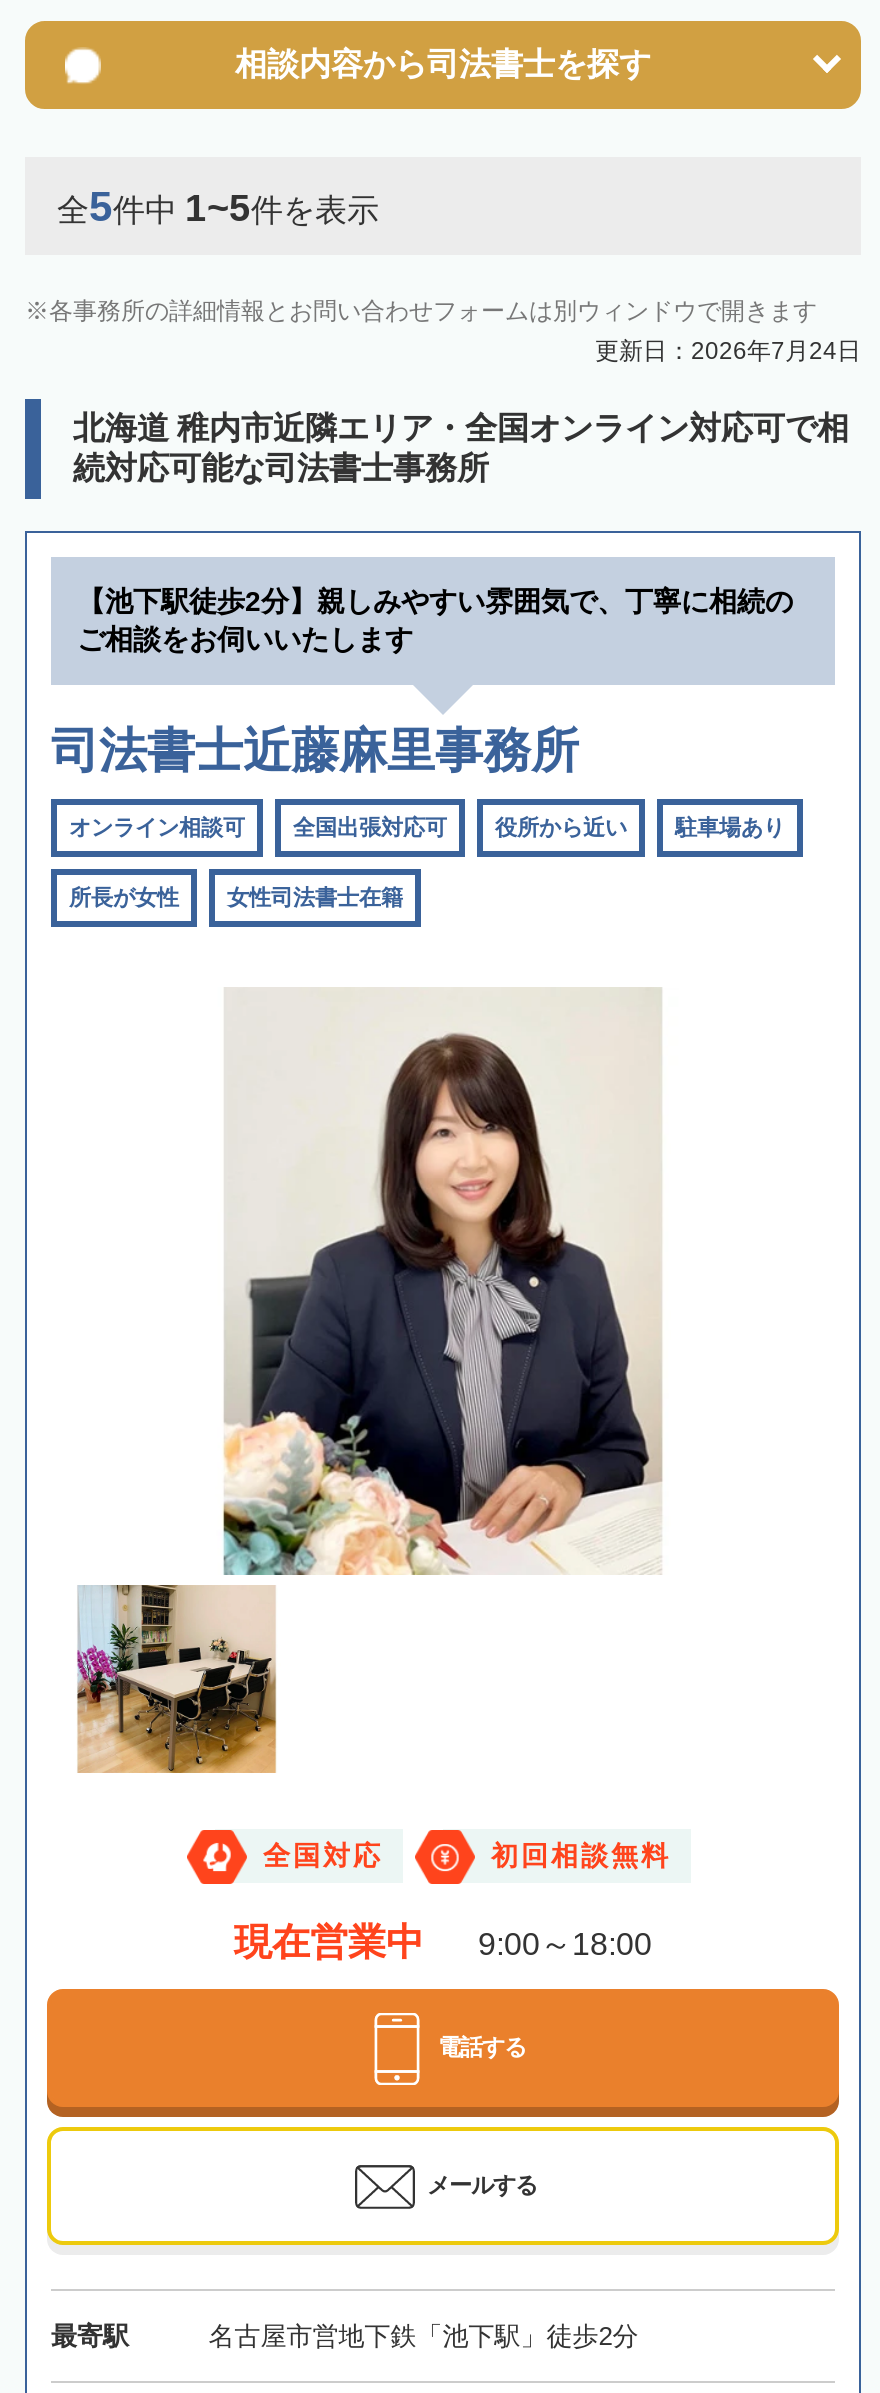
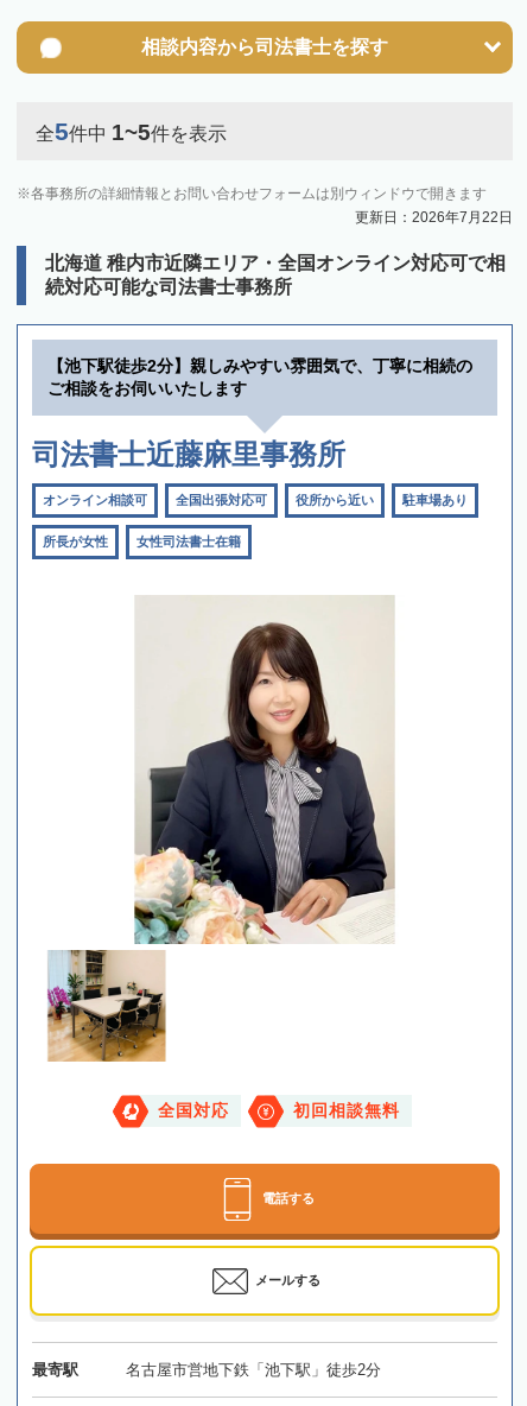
- 更新日：2026年7月24日
+ 更新日：2026年7月22日

- 現在営業中
- 9:00～18:00
